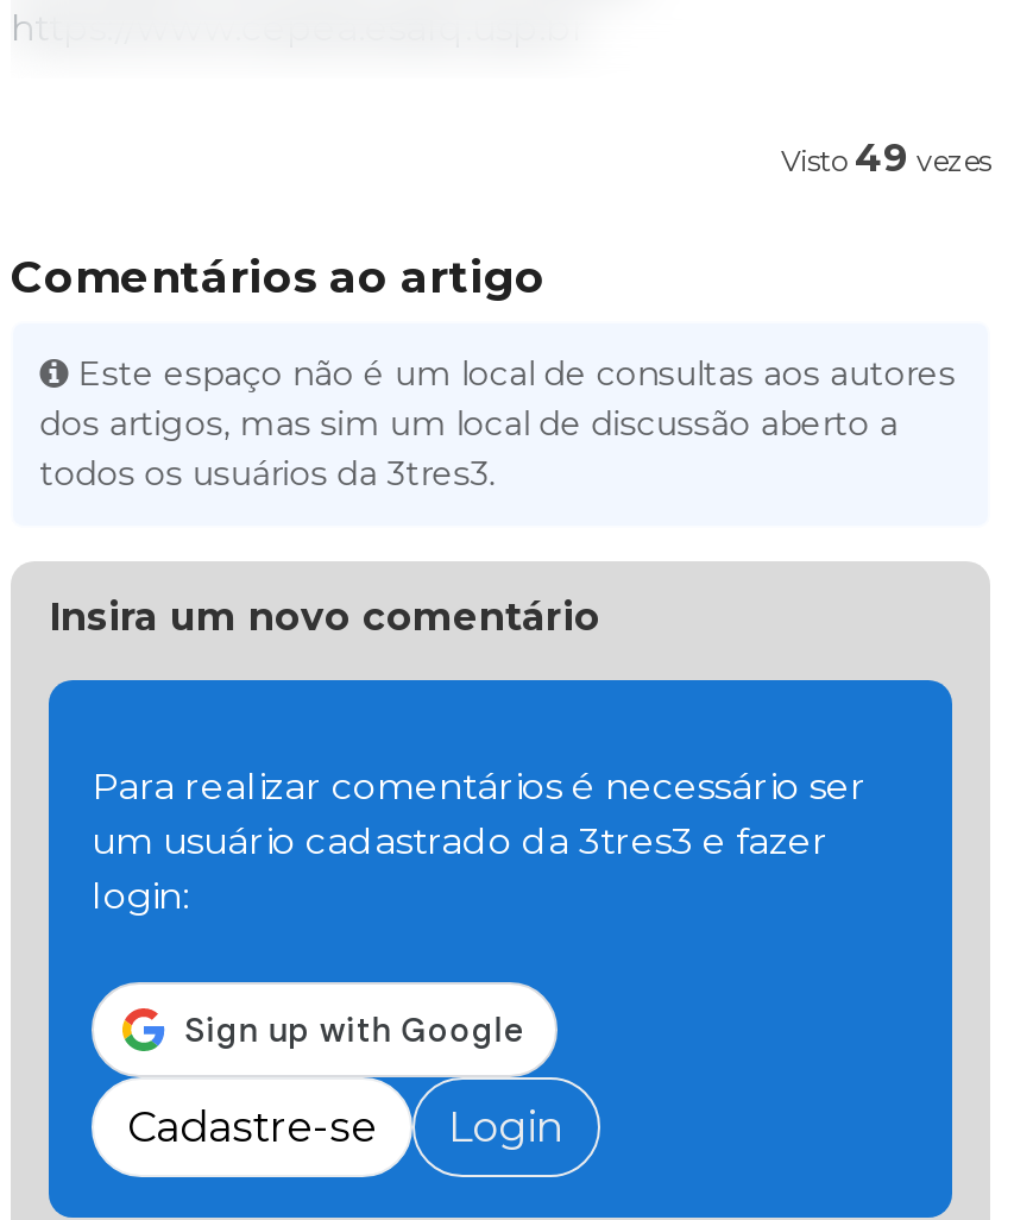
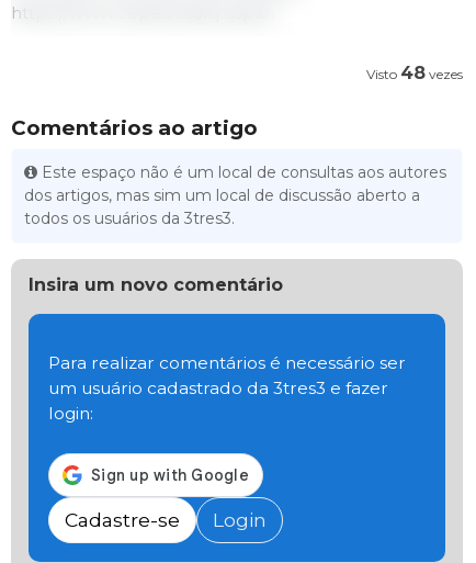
- Visto 49 vezes
+ Visto 48 vezes
